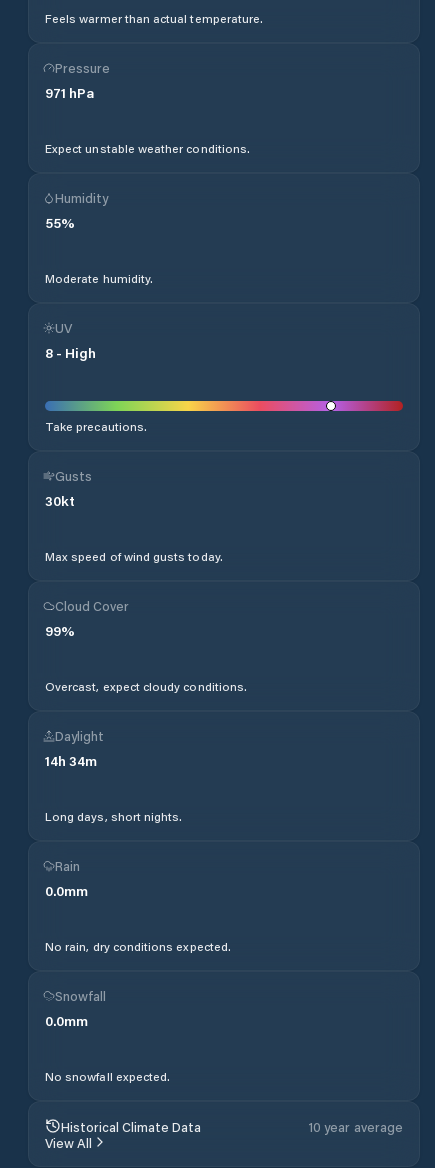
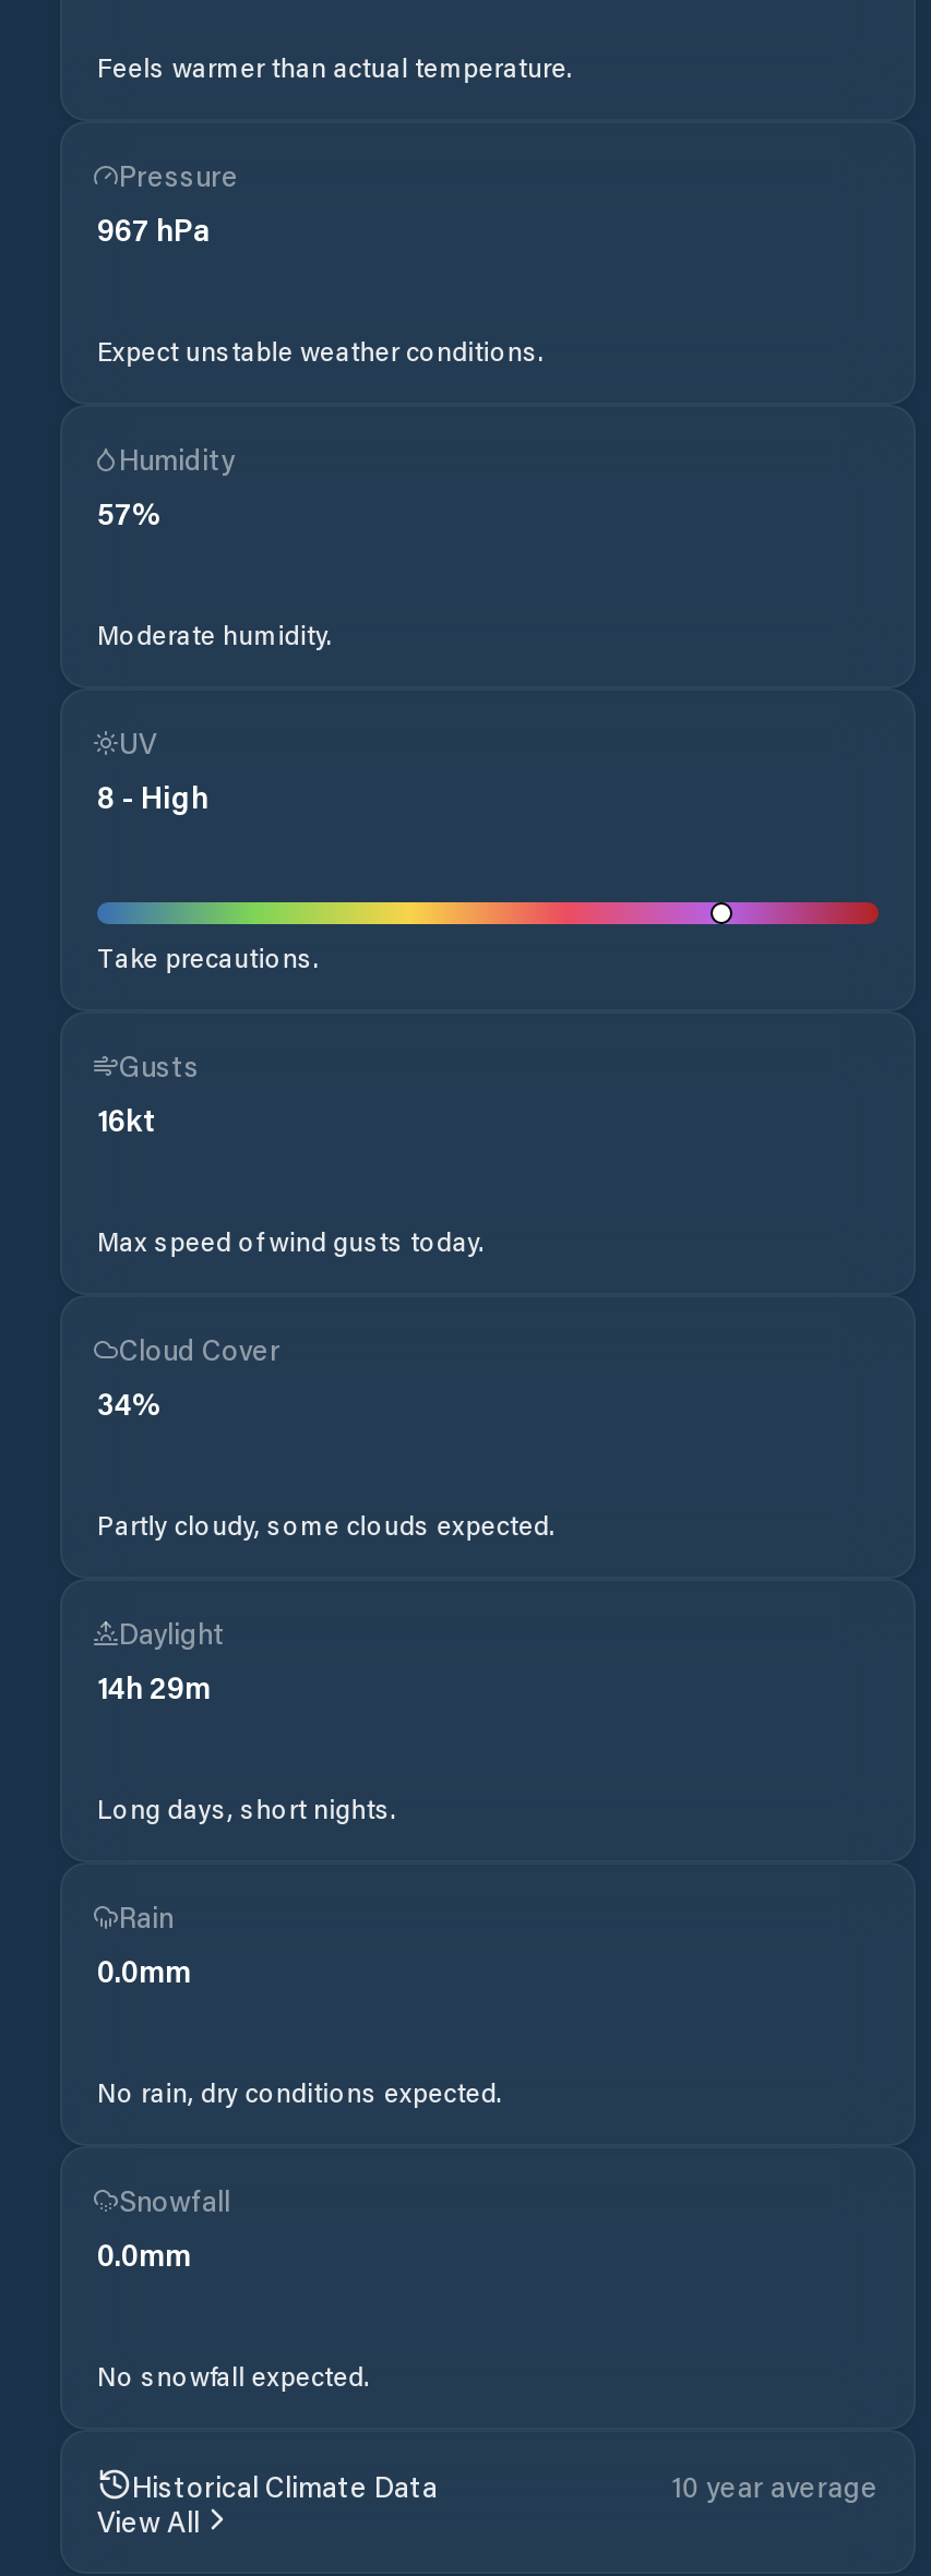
- 971 hPa
+ 967 hPa

- 55%
+ 57%

- 30kt
+ 16kt

- 99%
+ 34%

- Overcast, expect cloudy conditions.
+ Partly cloudy, some clouds expected.

- 14h 34m
+ 14h 29m
